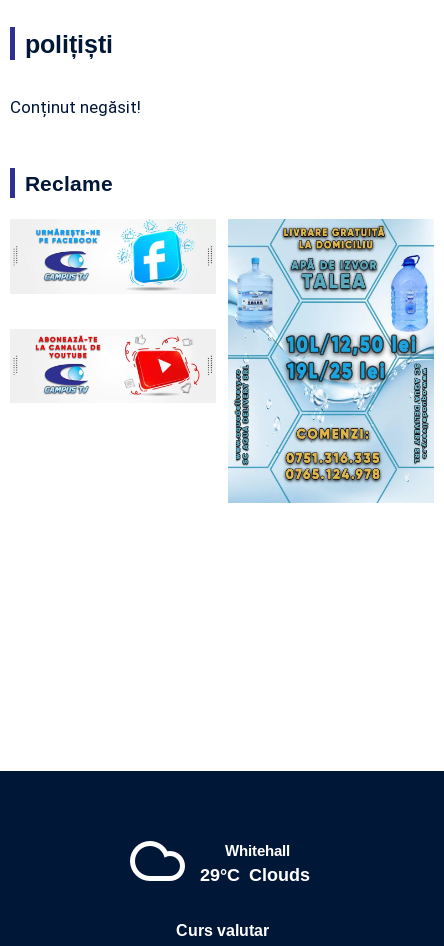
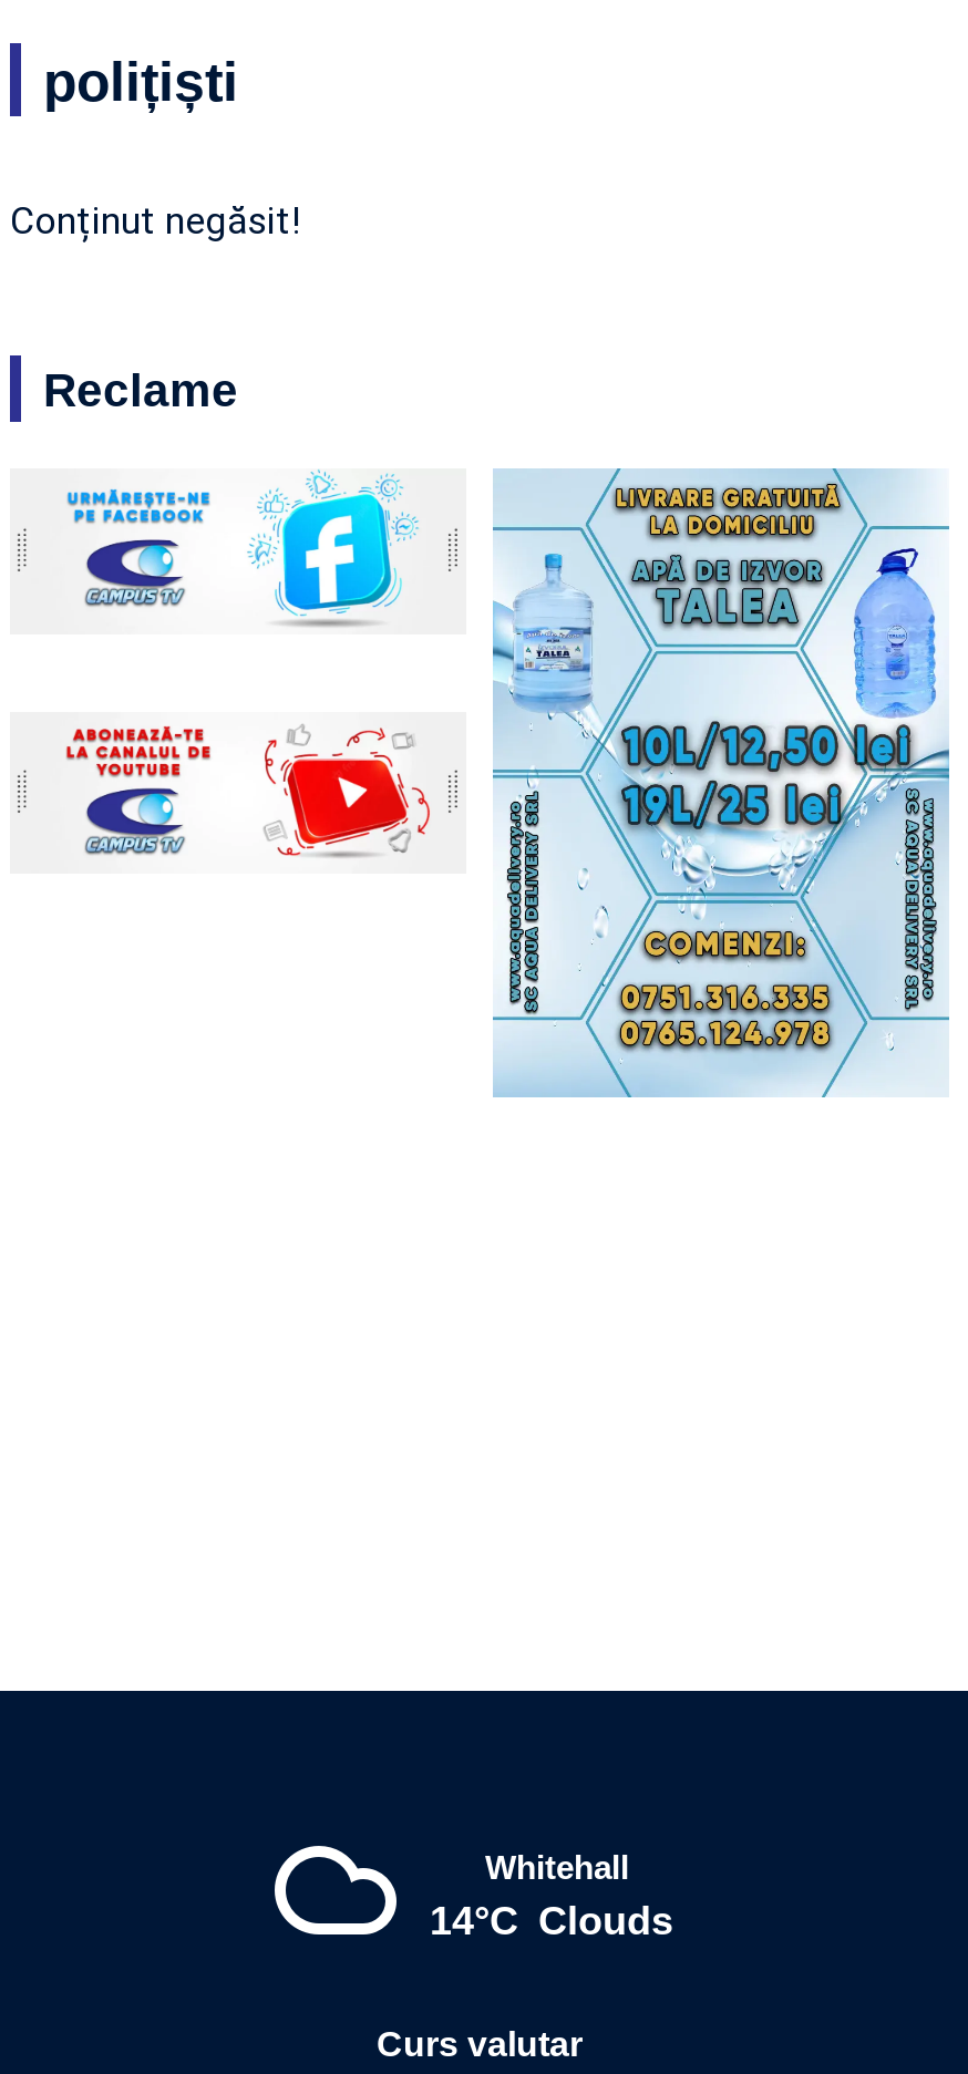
- 29°C Clouds
+ 14°C Clouds
